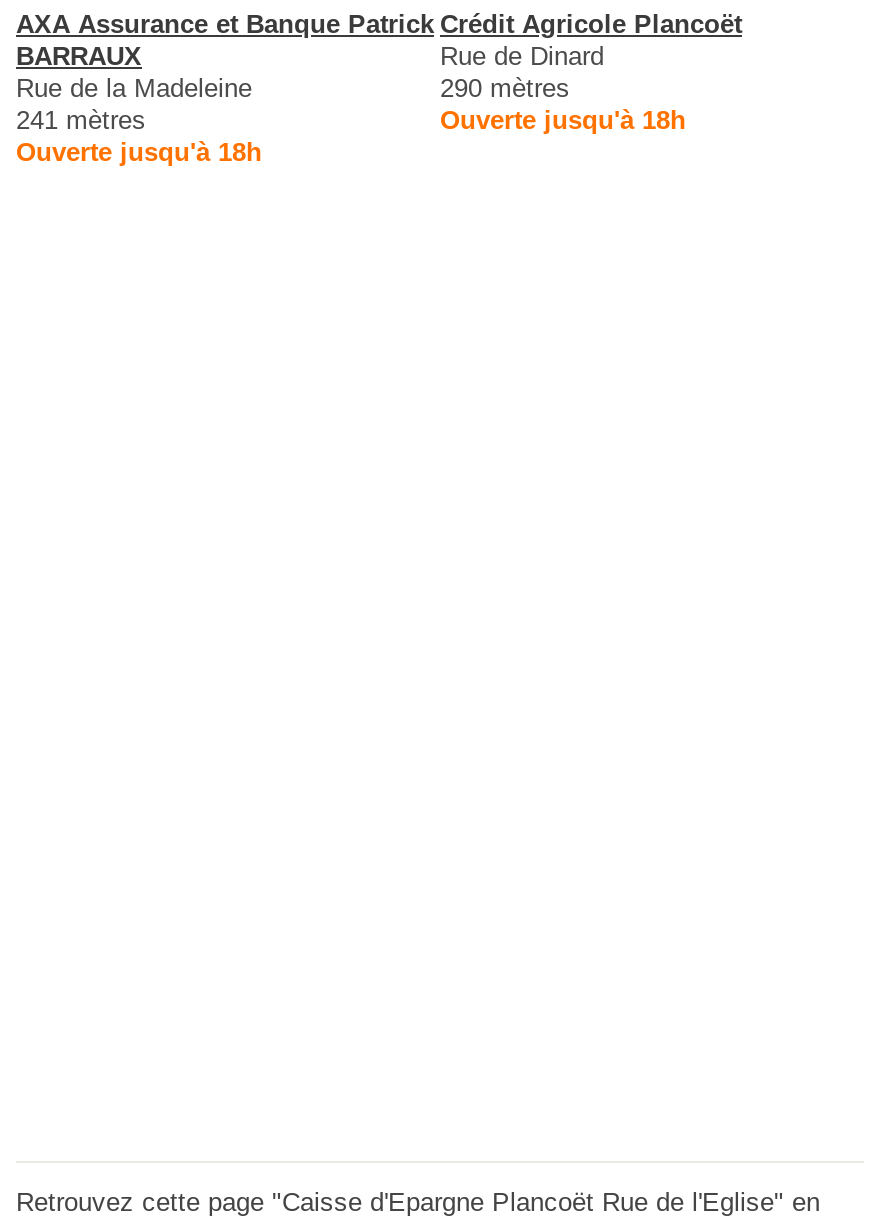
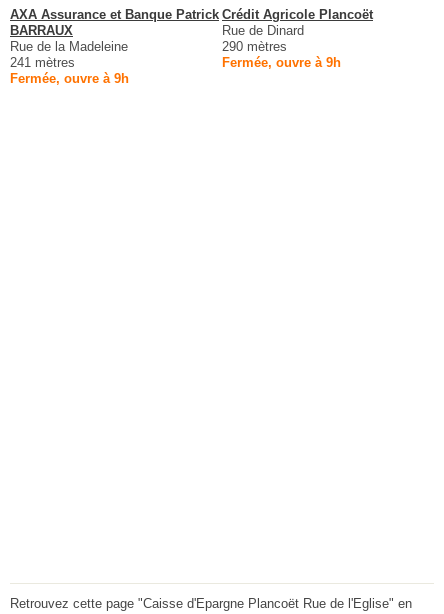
- Ouverte jusqu'à 18h
+ Fermée, ouvre à 9h

- Ouverte jusqu'à 18h
+ Fermée, ouvre à 9h
